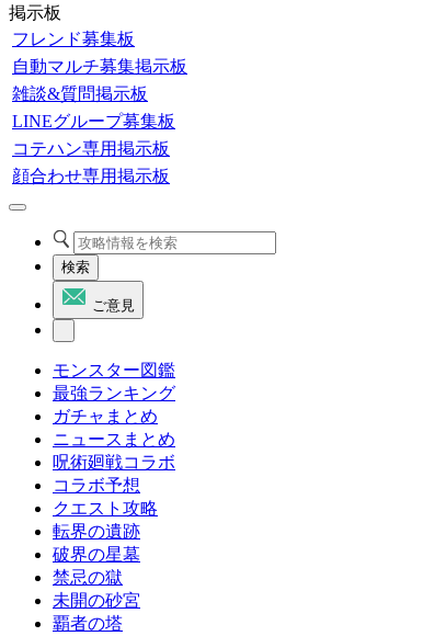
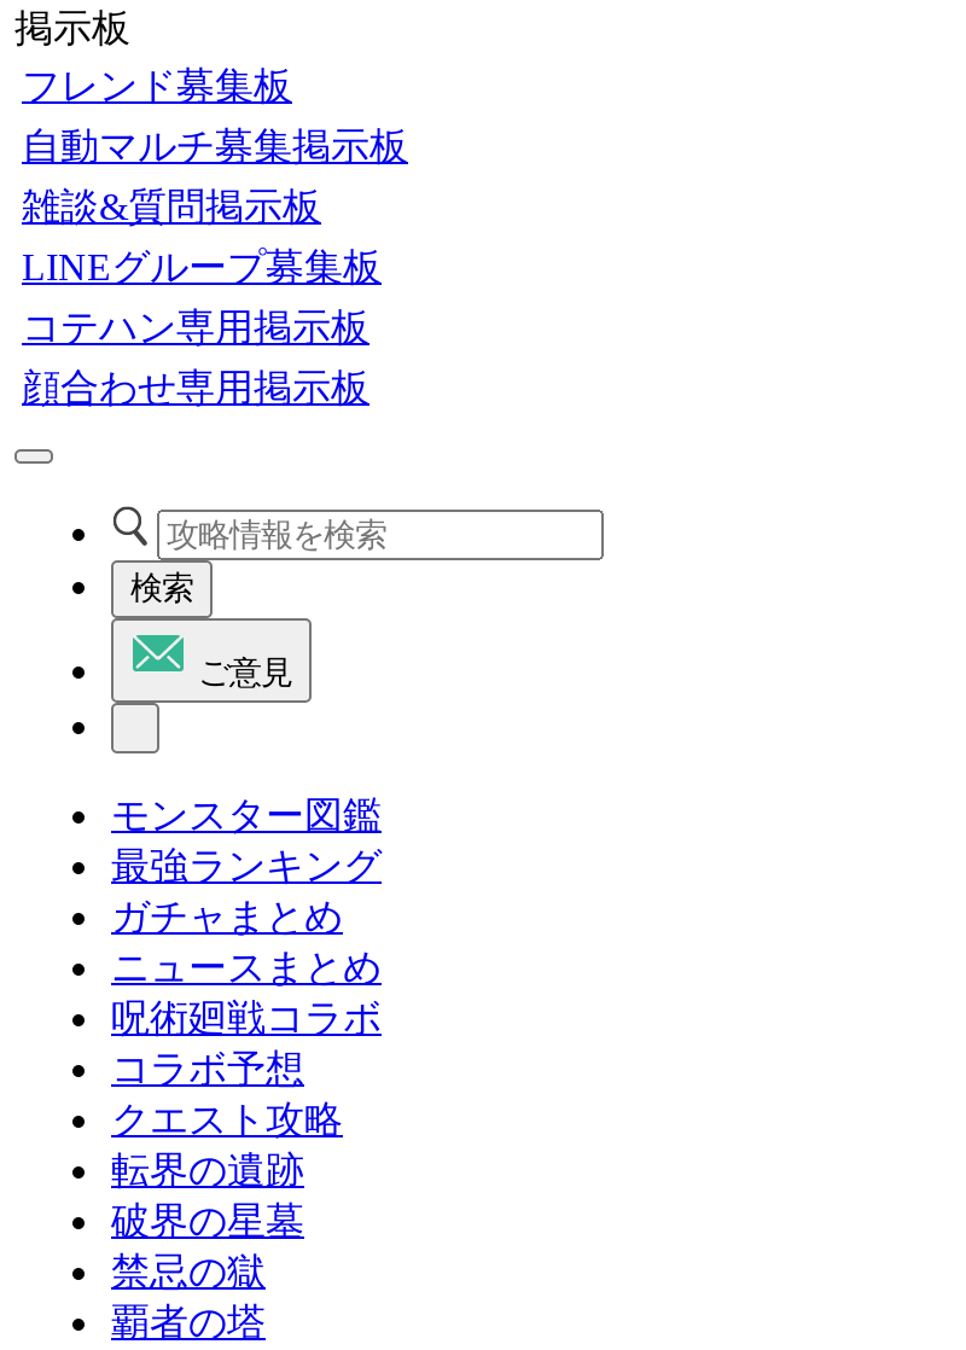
- 未開の砂宮
